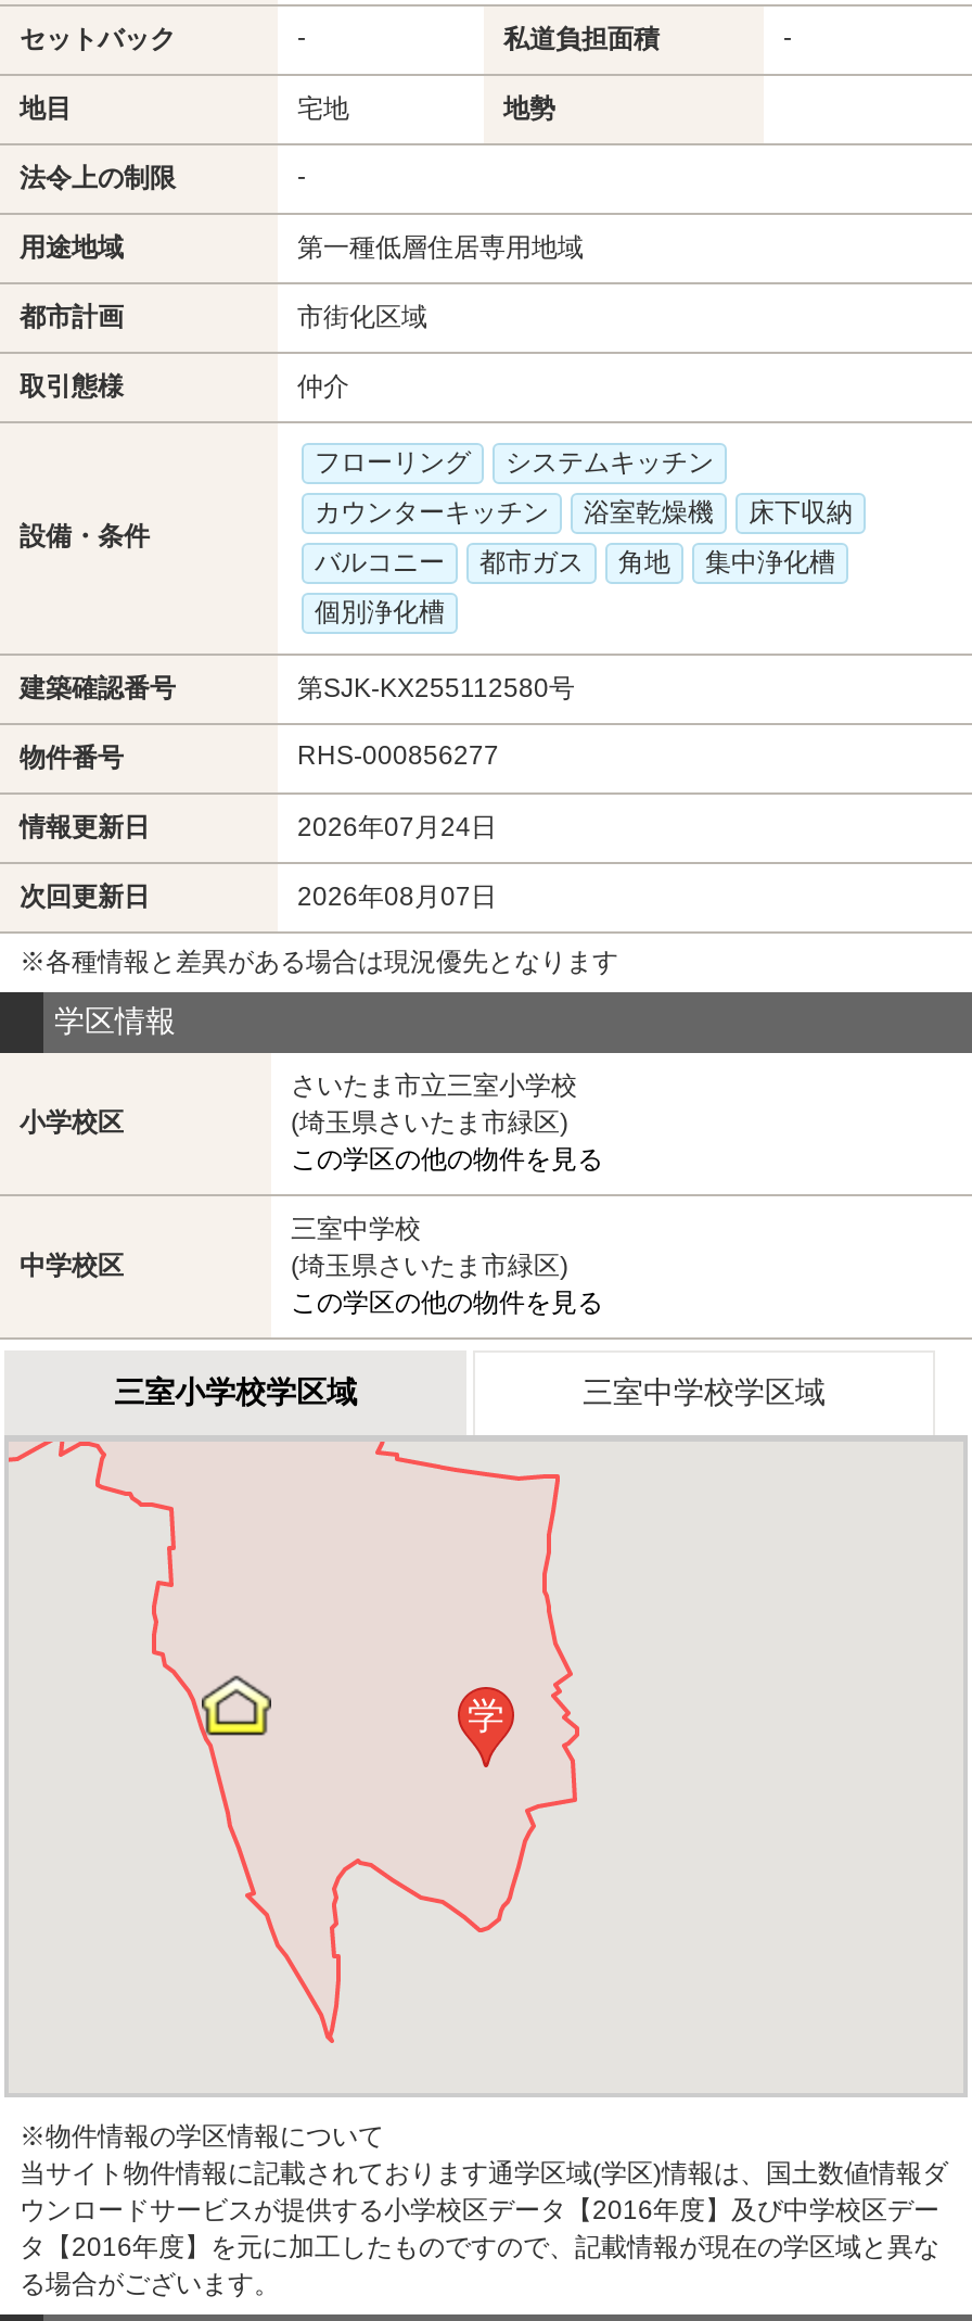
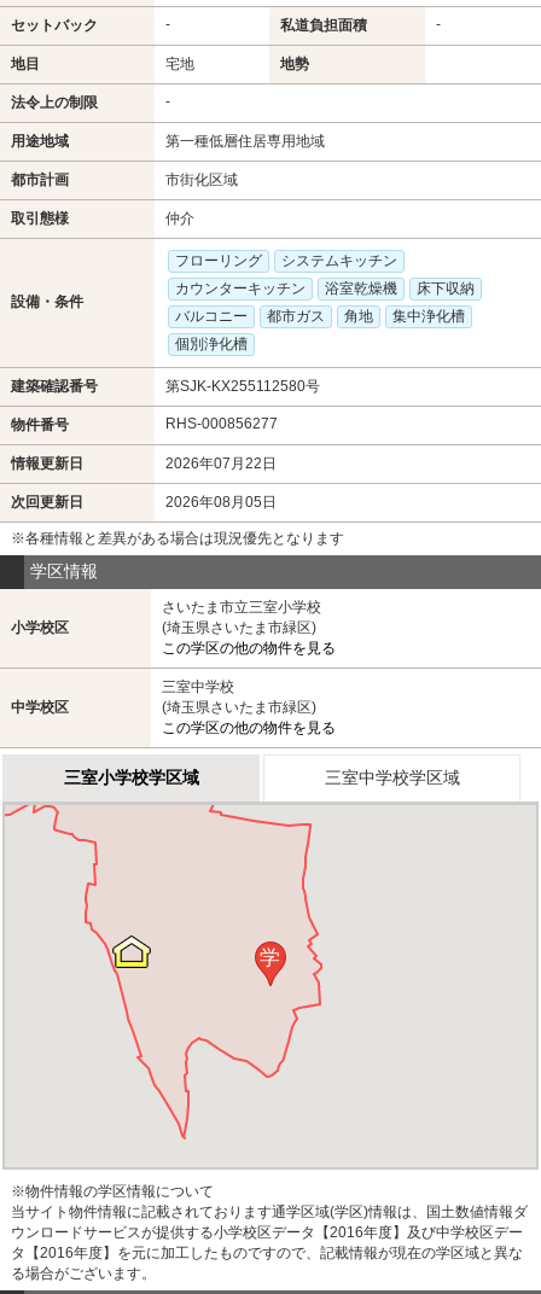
- 2026年07月24日
+ 2026年07月22日

- 2026年08月07日
+ 2026年08月05日
